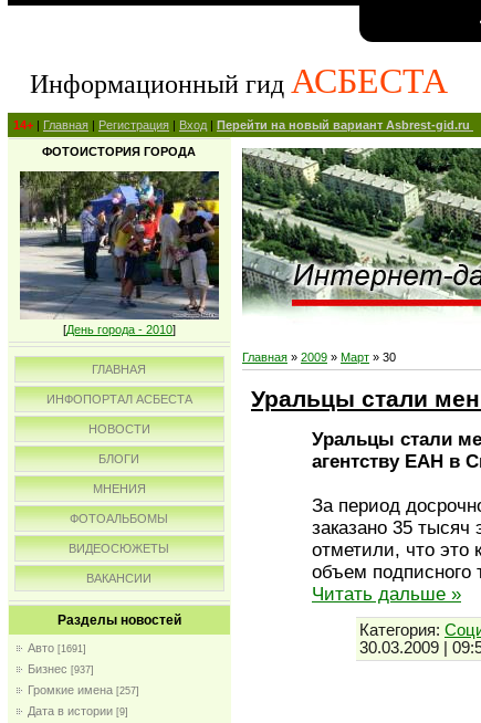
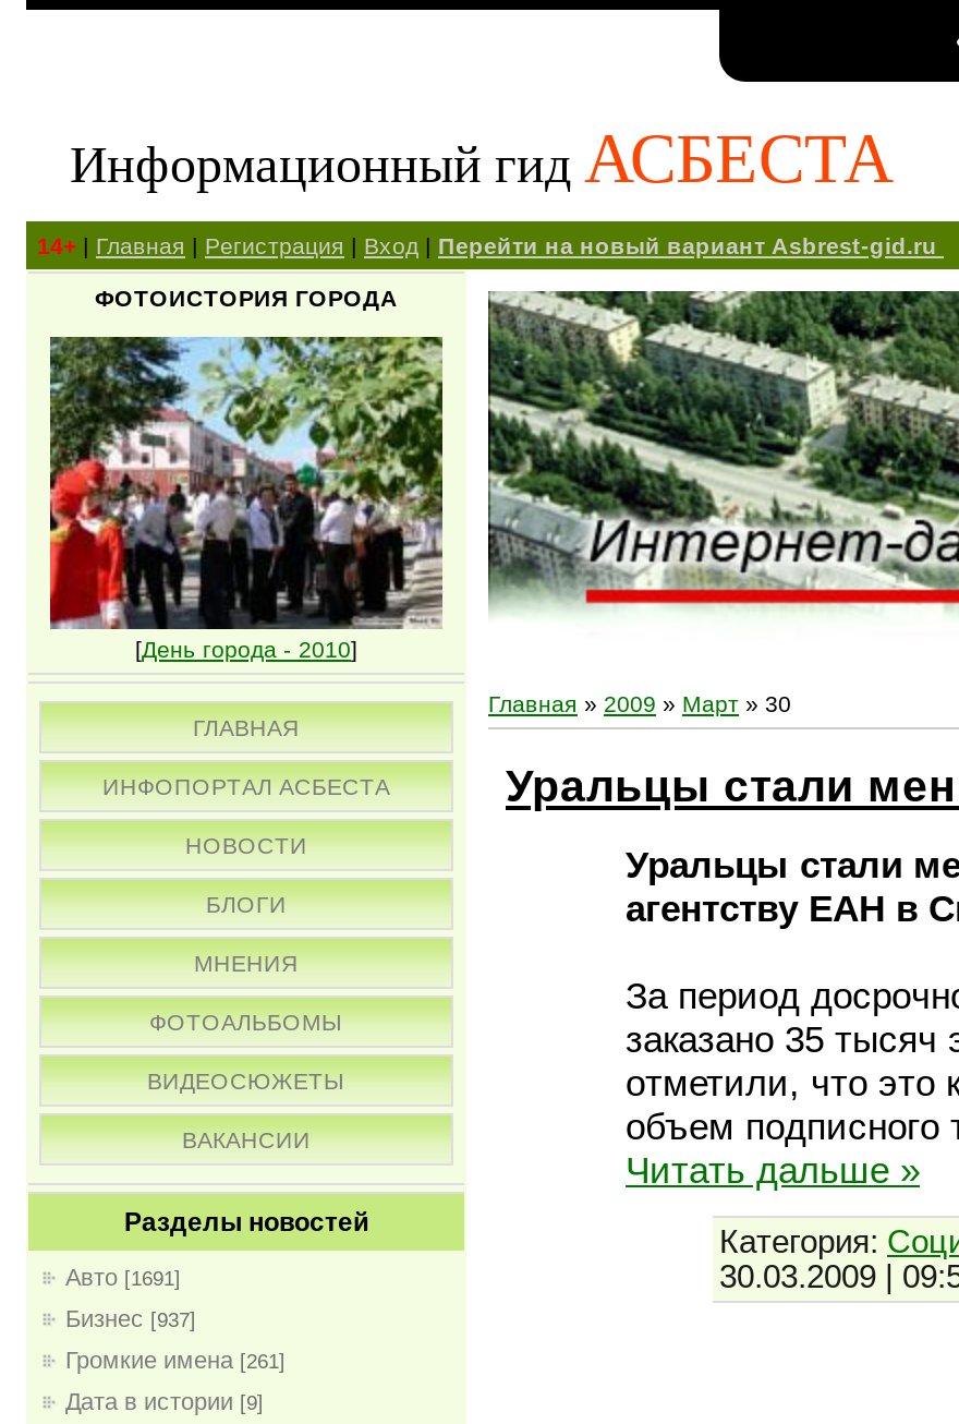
- [image]
+ [image]

- Громкие имена [257]
+ Громкие имена [261]
